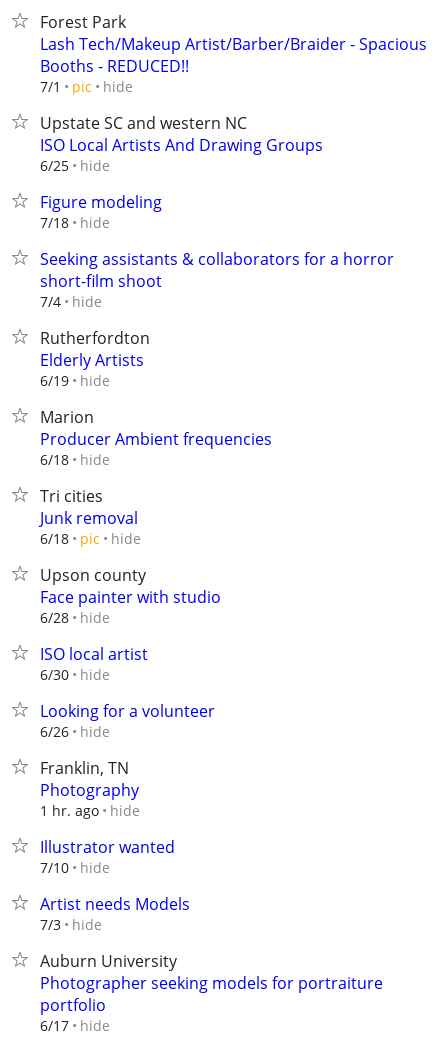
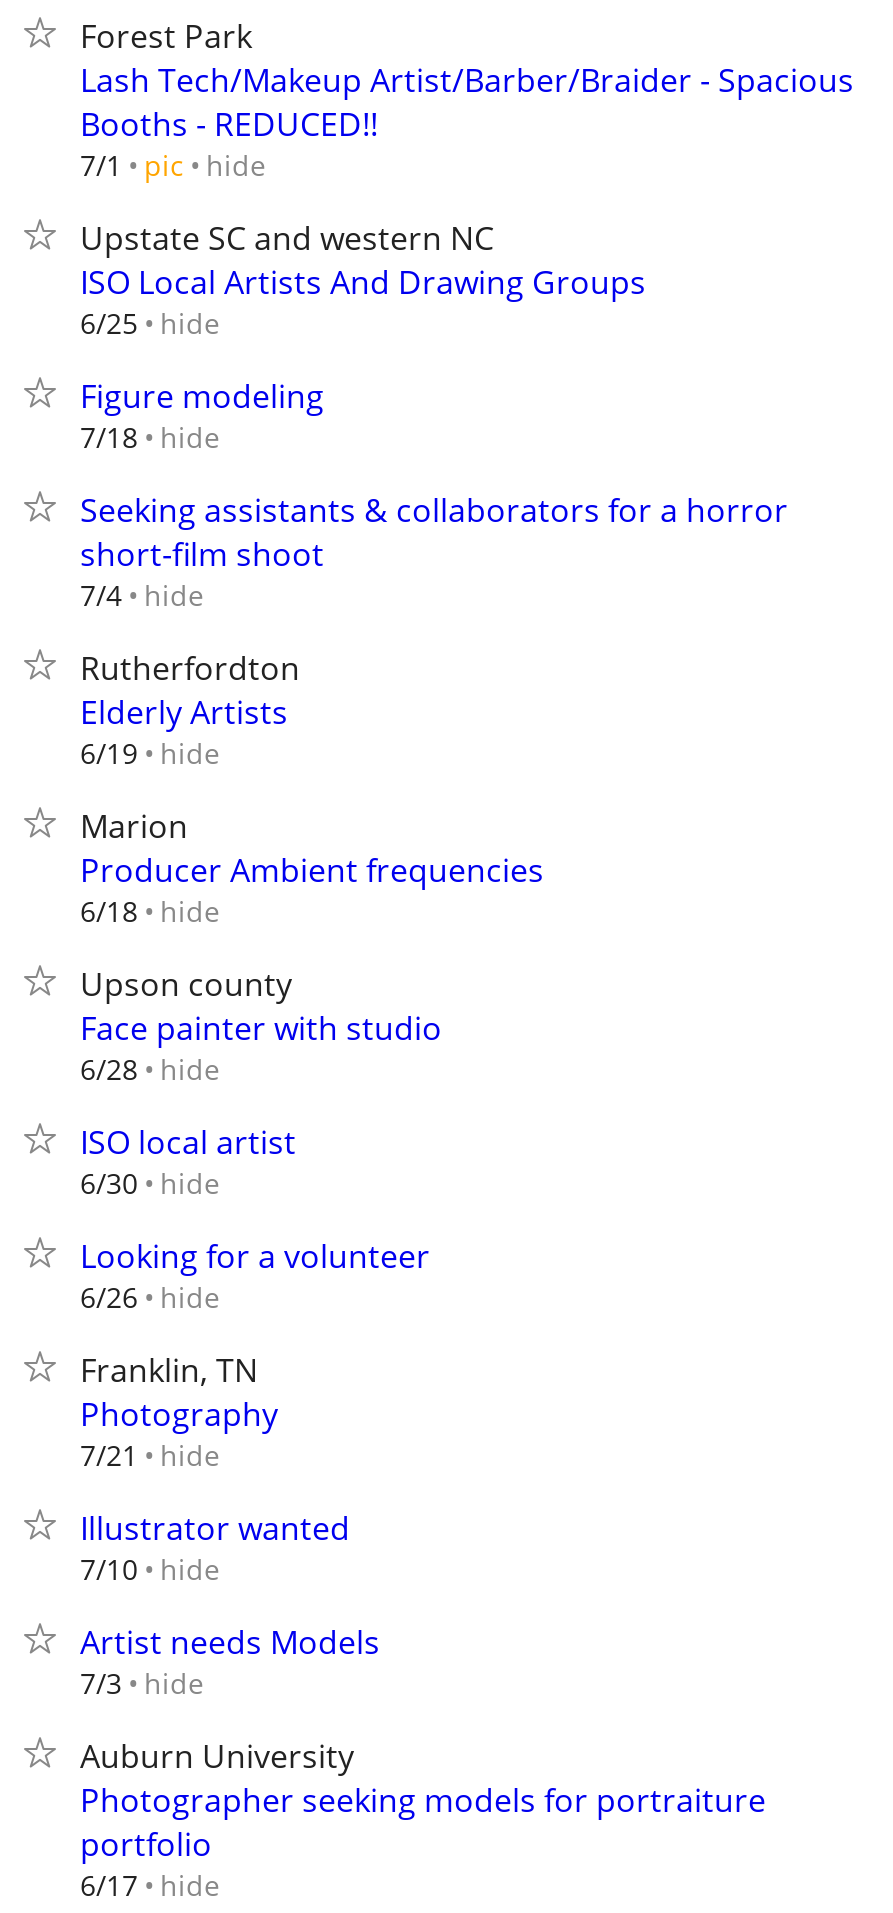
- Tri cities
- Junk removal
- 6/18 pic hide

- 1 hr. ago hide
+ 7/21 hide
